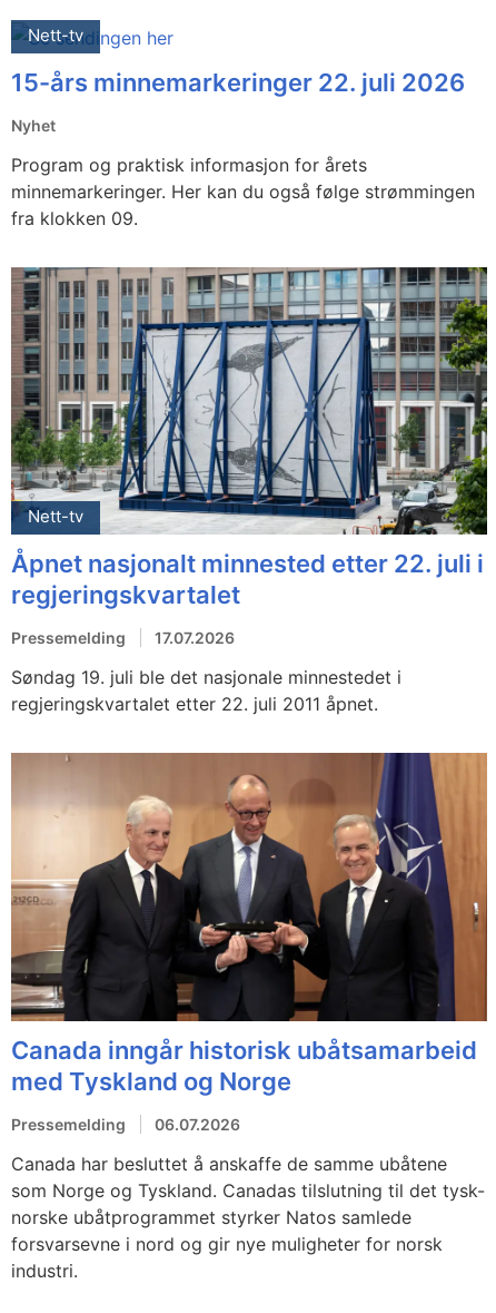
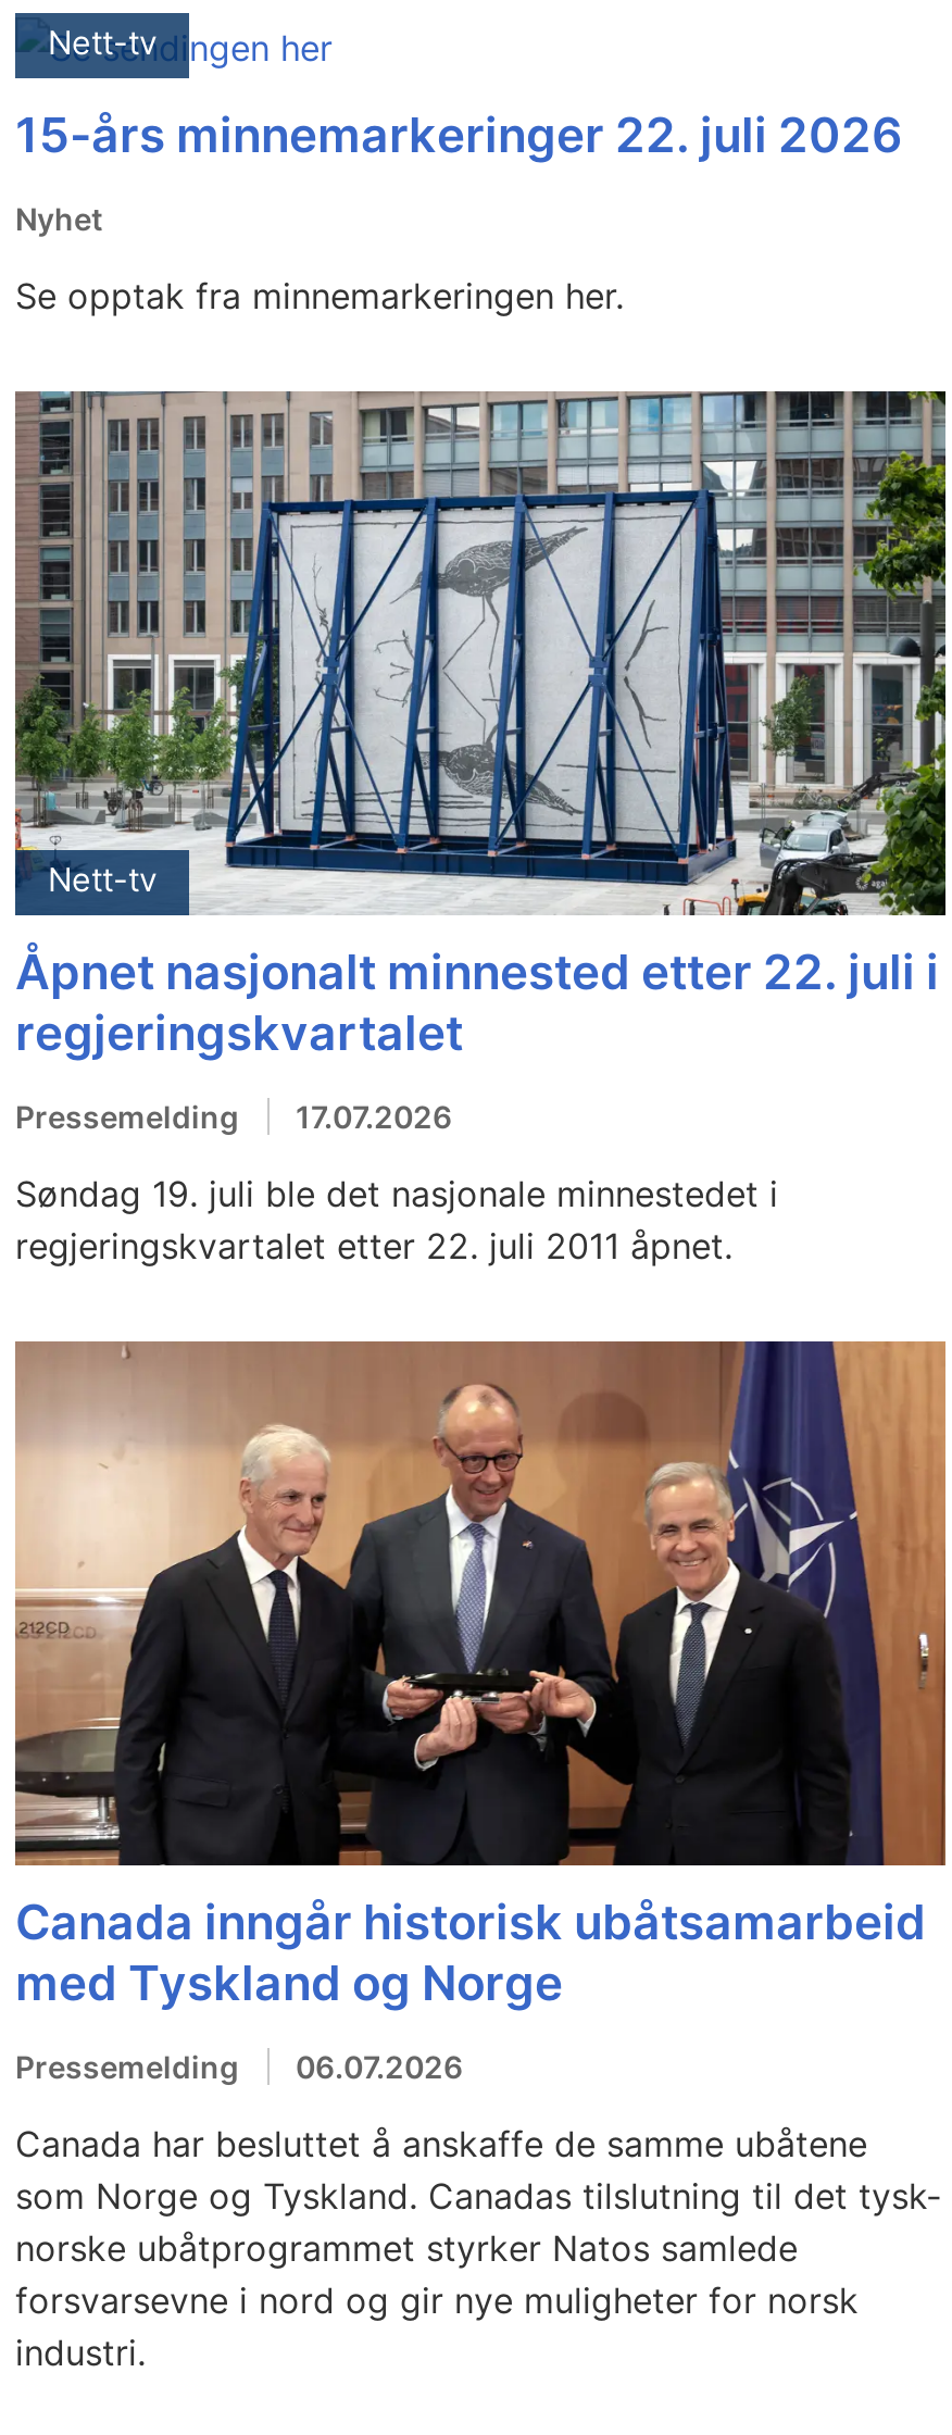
- Program og praktisk informasjon for årets
- minnemarkeringer. Her kan du også følge strømmingen
- fra klokken 09.
+ Se opptak fra minnemarkeringen her.
